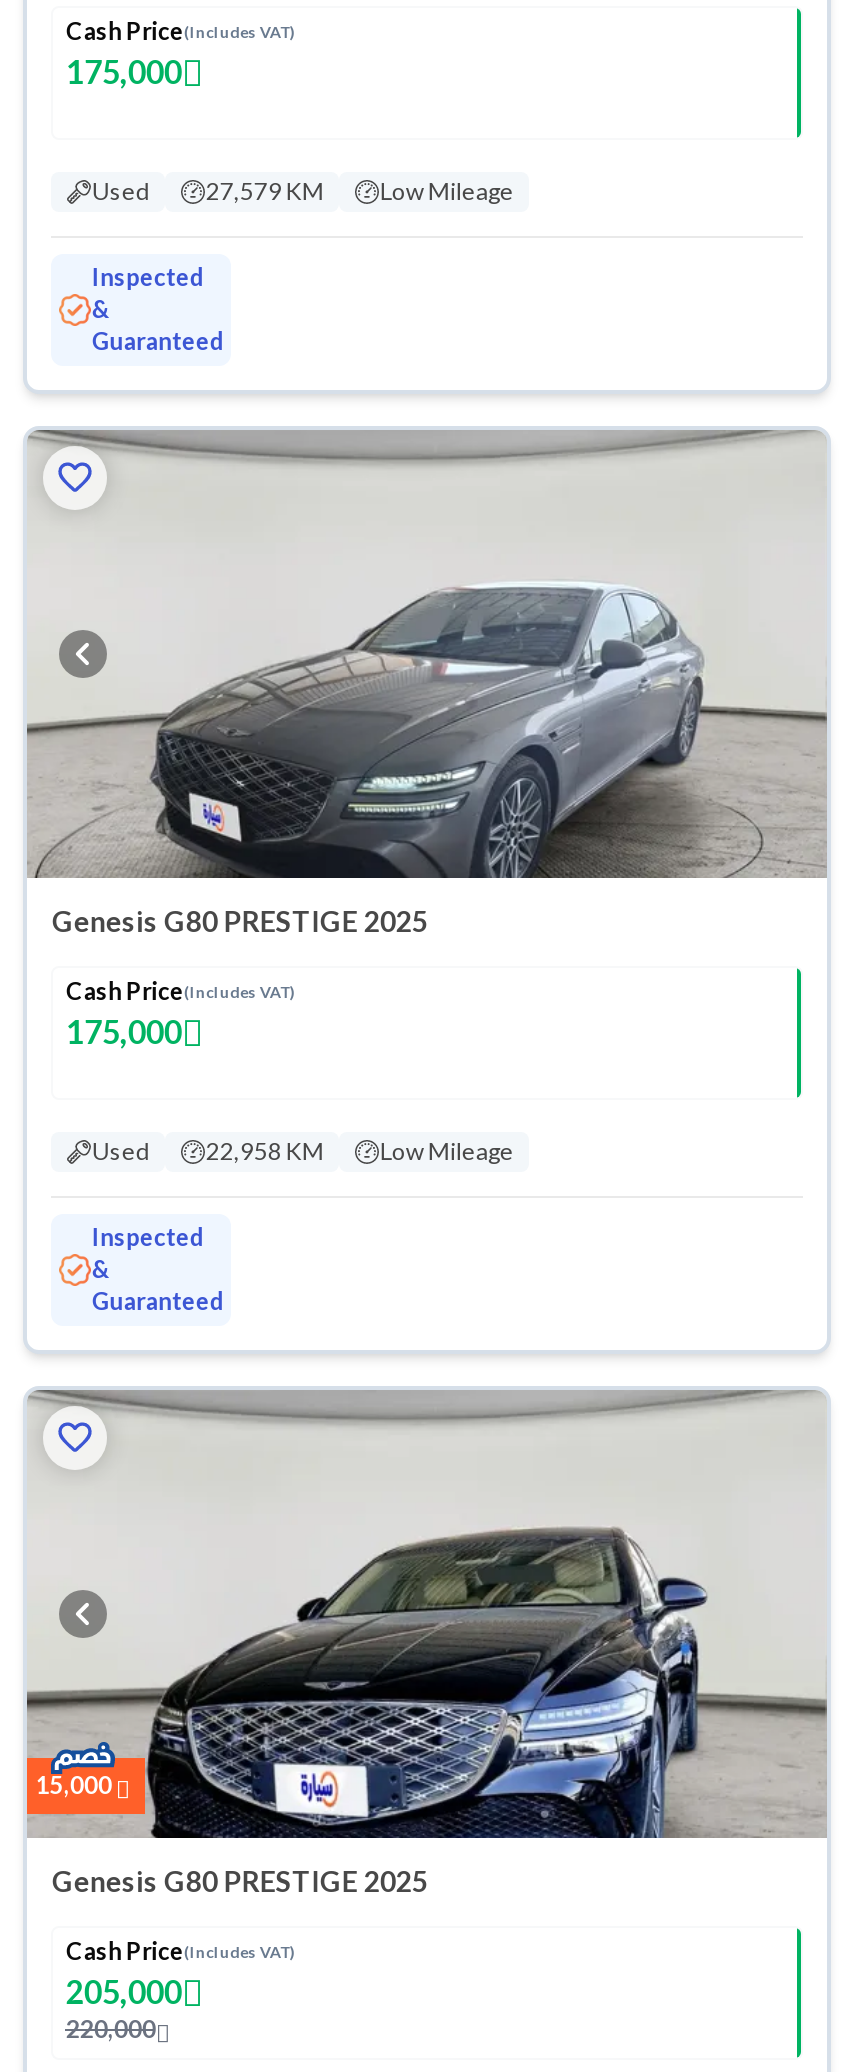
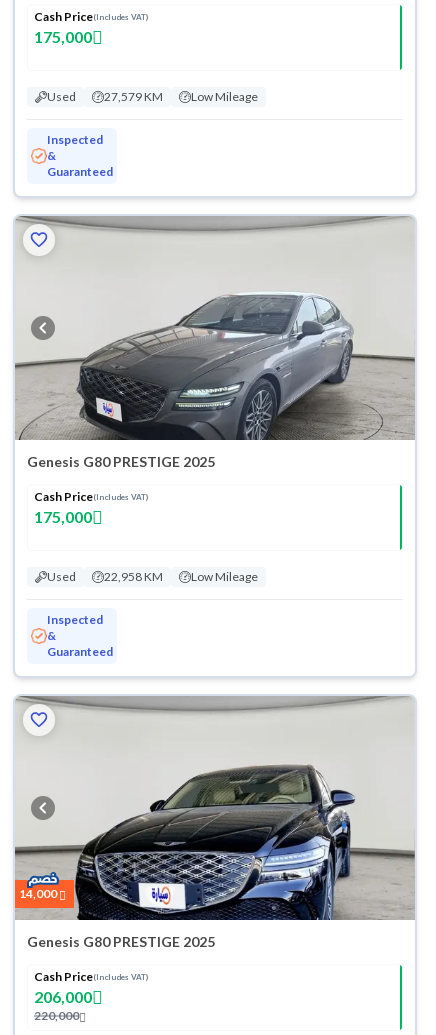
- 15,000
+ 14,000

- 205,000
+ 206,000
